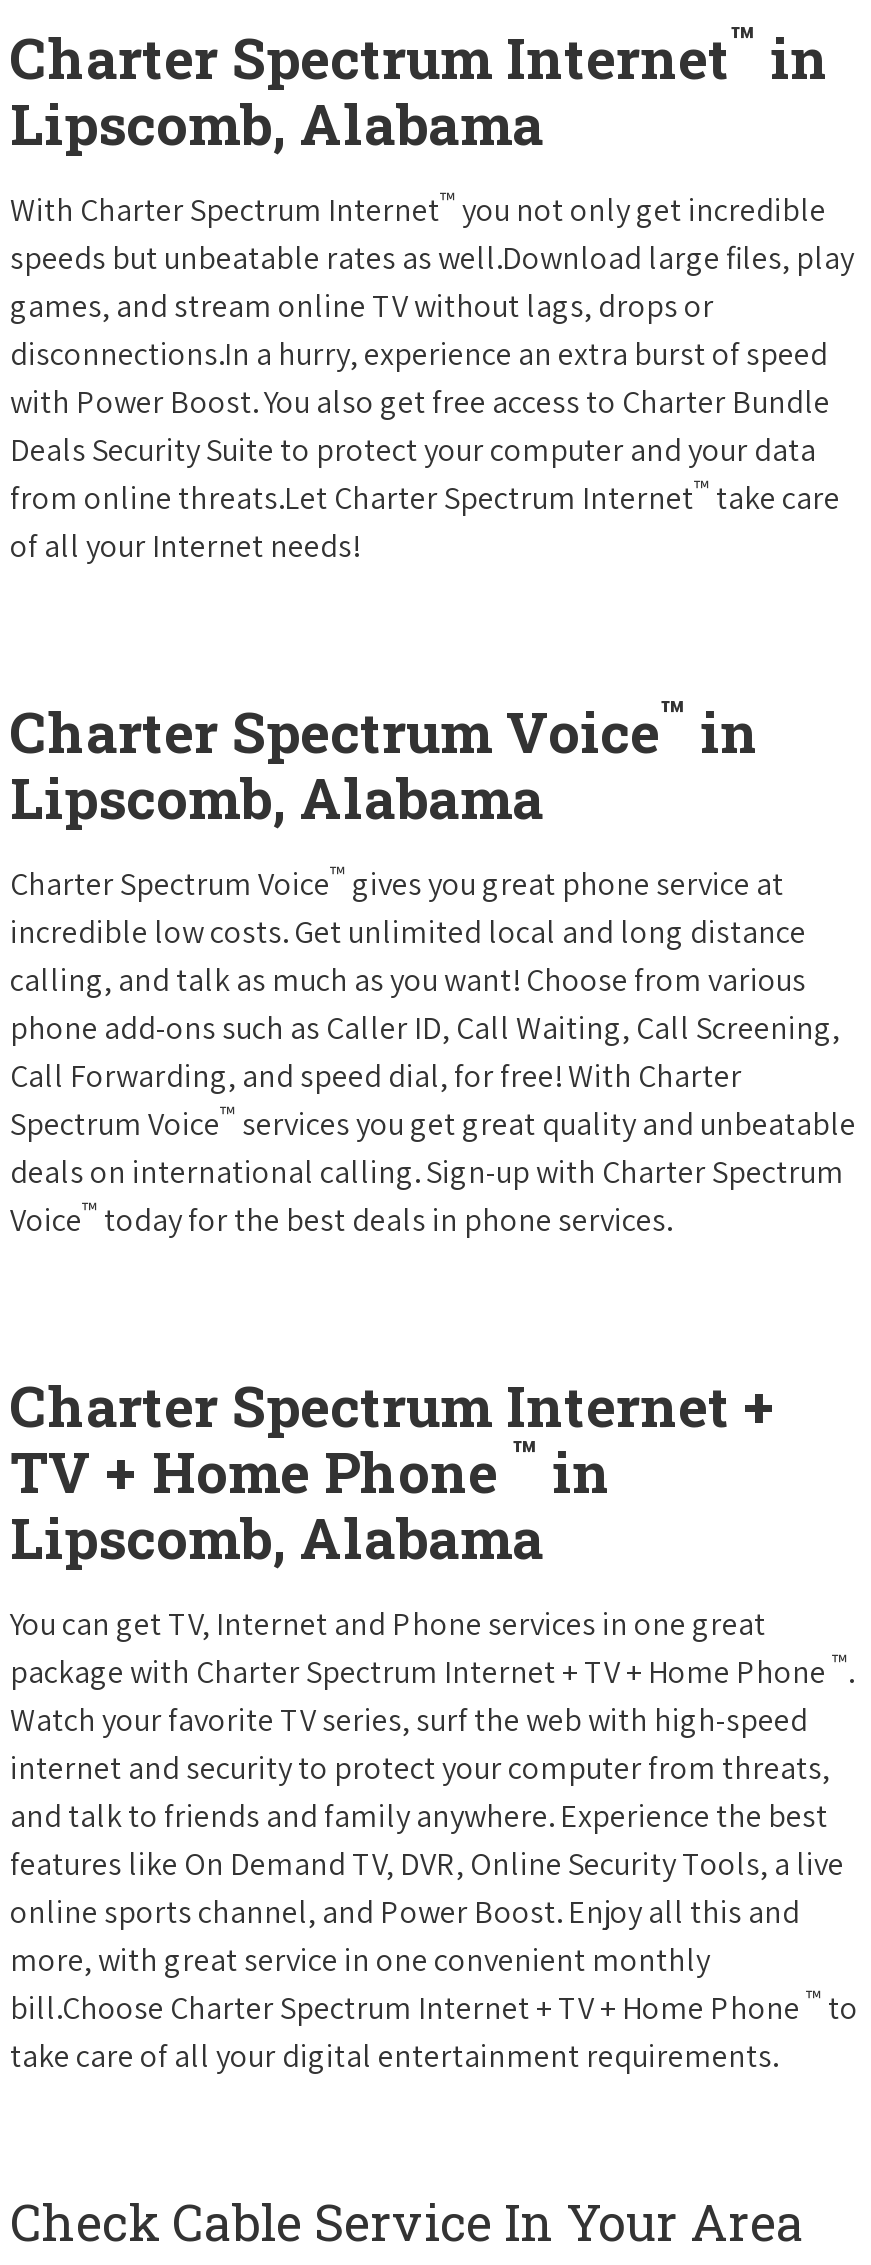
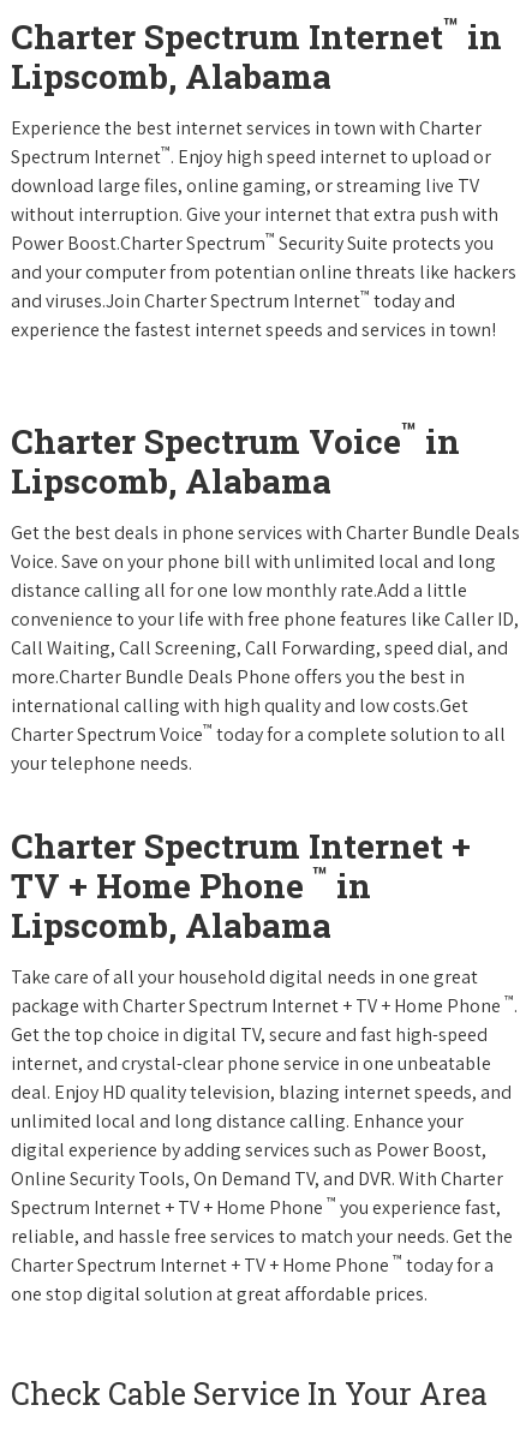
- With Charter Spectrum Internet™ you not only get incredible
- speeds but unbeatable rates as well.Download large files, play
- games, and stream online TV without lags, drops or
- disconnections.In a hurry, experience an extra burst of speed
- with Power Boost. You also get free access to Charter Bundle
- Deals Security Suite to protect your computer and your data
- from online threats.Let Charter Spectrum Internet™ take care
- of all your Internet needs!
+ Experience the best internet services in town with Charter
+ Spectrum Internet™. Enjoy high speed internet to upload or
+ download large files, online gaming, or streaming live TV
+ without interruption. Give your internet that extra push with
+ Power Boost.Charter Spectrum™ Security Suite protects you
+ and your computer from potentian online threats like hackers
+ and viruses.Join Charter Spectrum Internet™ today and
+ experience the fastest internet speeds and services in town!

- Charter Spectrum Voice™ gives you great phone service at
- incredible low costs. Get unlimited local and long distance
- calling, and talk as much as you want! Choose from various
- phone add-ons such as Caller ID, Call Waiting, Call Screening,
- Call Forwarding, and speed dial, for free! With Charter
- Spectrum Voice™ services you get great quality and unbeatable
- deals on international calling. Sign-up with Charter Spectrum
- Voice™ today for the best deals in phone services.
+ Get the best deals in phone services with Charter Bundle Deals
+ Voice. Save on your phone bill with unlimited local and long
+ distance calling all for one low monthly rate.Add a little
+ convenience to your life with free phone features like Caller ID,
+ Call Waiting, Call Screening, Call Forwarding, speed dial, and
+ more.Charter Bundle Deals Phone offers you the best in
+ international calling with high quality and low costs.Get
+ Charter Spectrum Voice™ today for a complete solution to all
+ your telephone needs.

- You can get TV, Internet and Phone services in one great
+ Take care of all your household digital needs in one great

- Watch your favorite TV series, surf the web with high-speed
- internet and security to protect your computer from threats,
- and talk to friends and family anywhere. Experience the best
- features like On Demand TV, DVR, Online Security Tools, a live
- online sports channel, and Power Boost. Enjoy all this and
- more, with great service in one convenient monthly
- bill.Choose Charter Spectrum Internet + TV + Home Phone ™ to
- take care of all your digital entertainment requirements.
+ Get the top choice in digital TV, secure and fast high-speed
+ internet, and crystal-clear phone service in one unbeatable
+ deal. Enjoy HD quality television, blazing internet speeds, and
+ unlimited local and long distance calling. Enhance your
+ digital experience by adding services such as Power Boost,
+ Online Security Tools, On Demand TV, and DVR. With Charter
+ Spectrum Internet + TV + Home Phone ™ you experience fast,
+ reliable, and hassle free services to match your needs. Get the
+ Charter Spectrum Internet + TV + Home Phone ™ today for a
+ one stop digital solution at great affordable prices.
